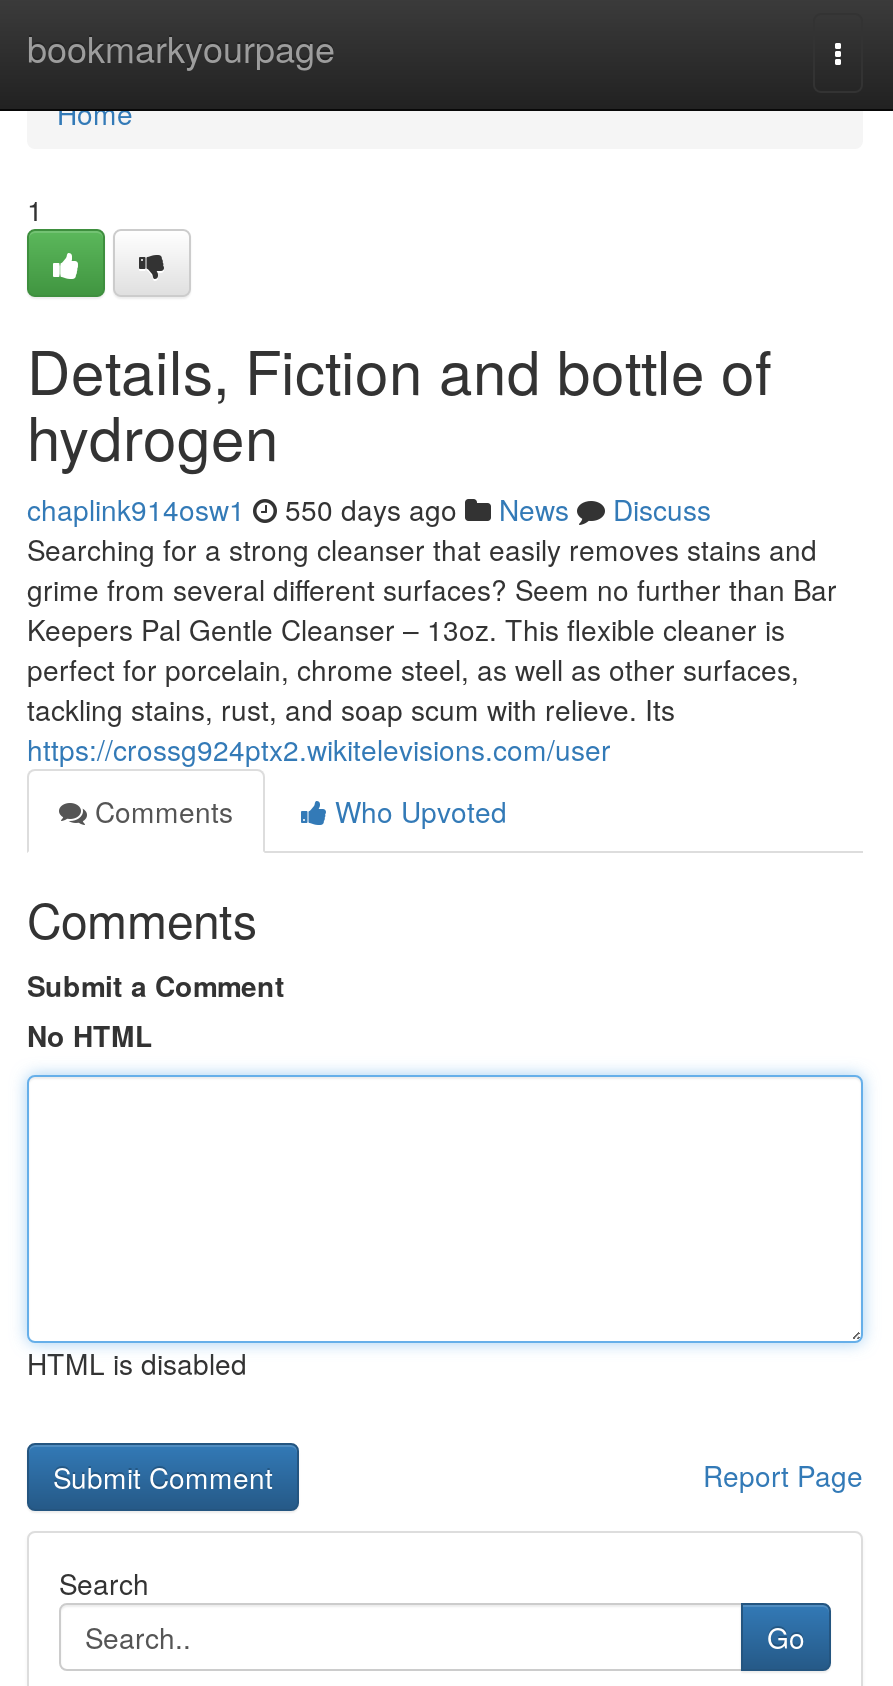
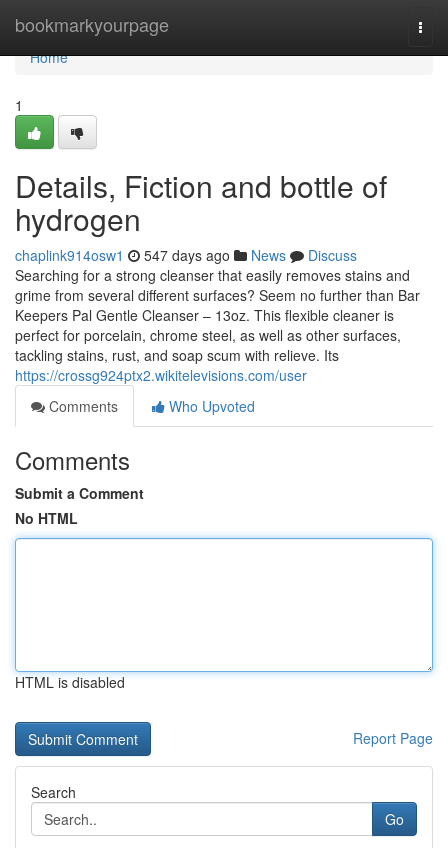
- chaplink914osw1 550 days ago News Discuss
+ chaplink914osw1 547 days ago News Discuss
